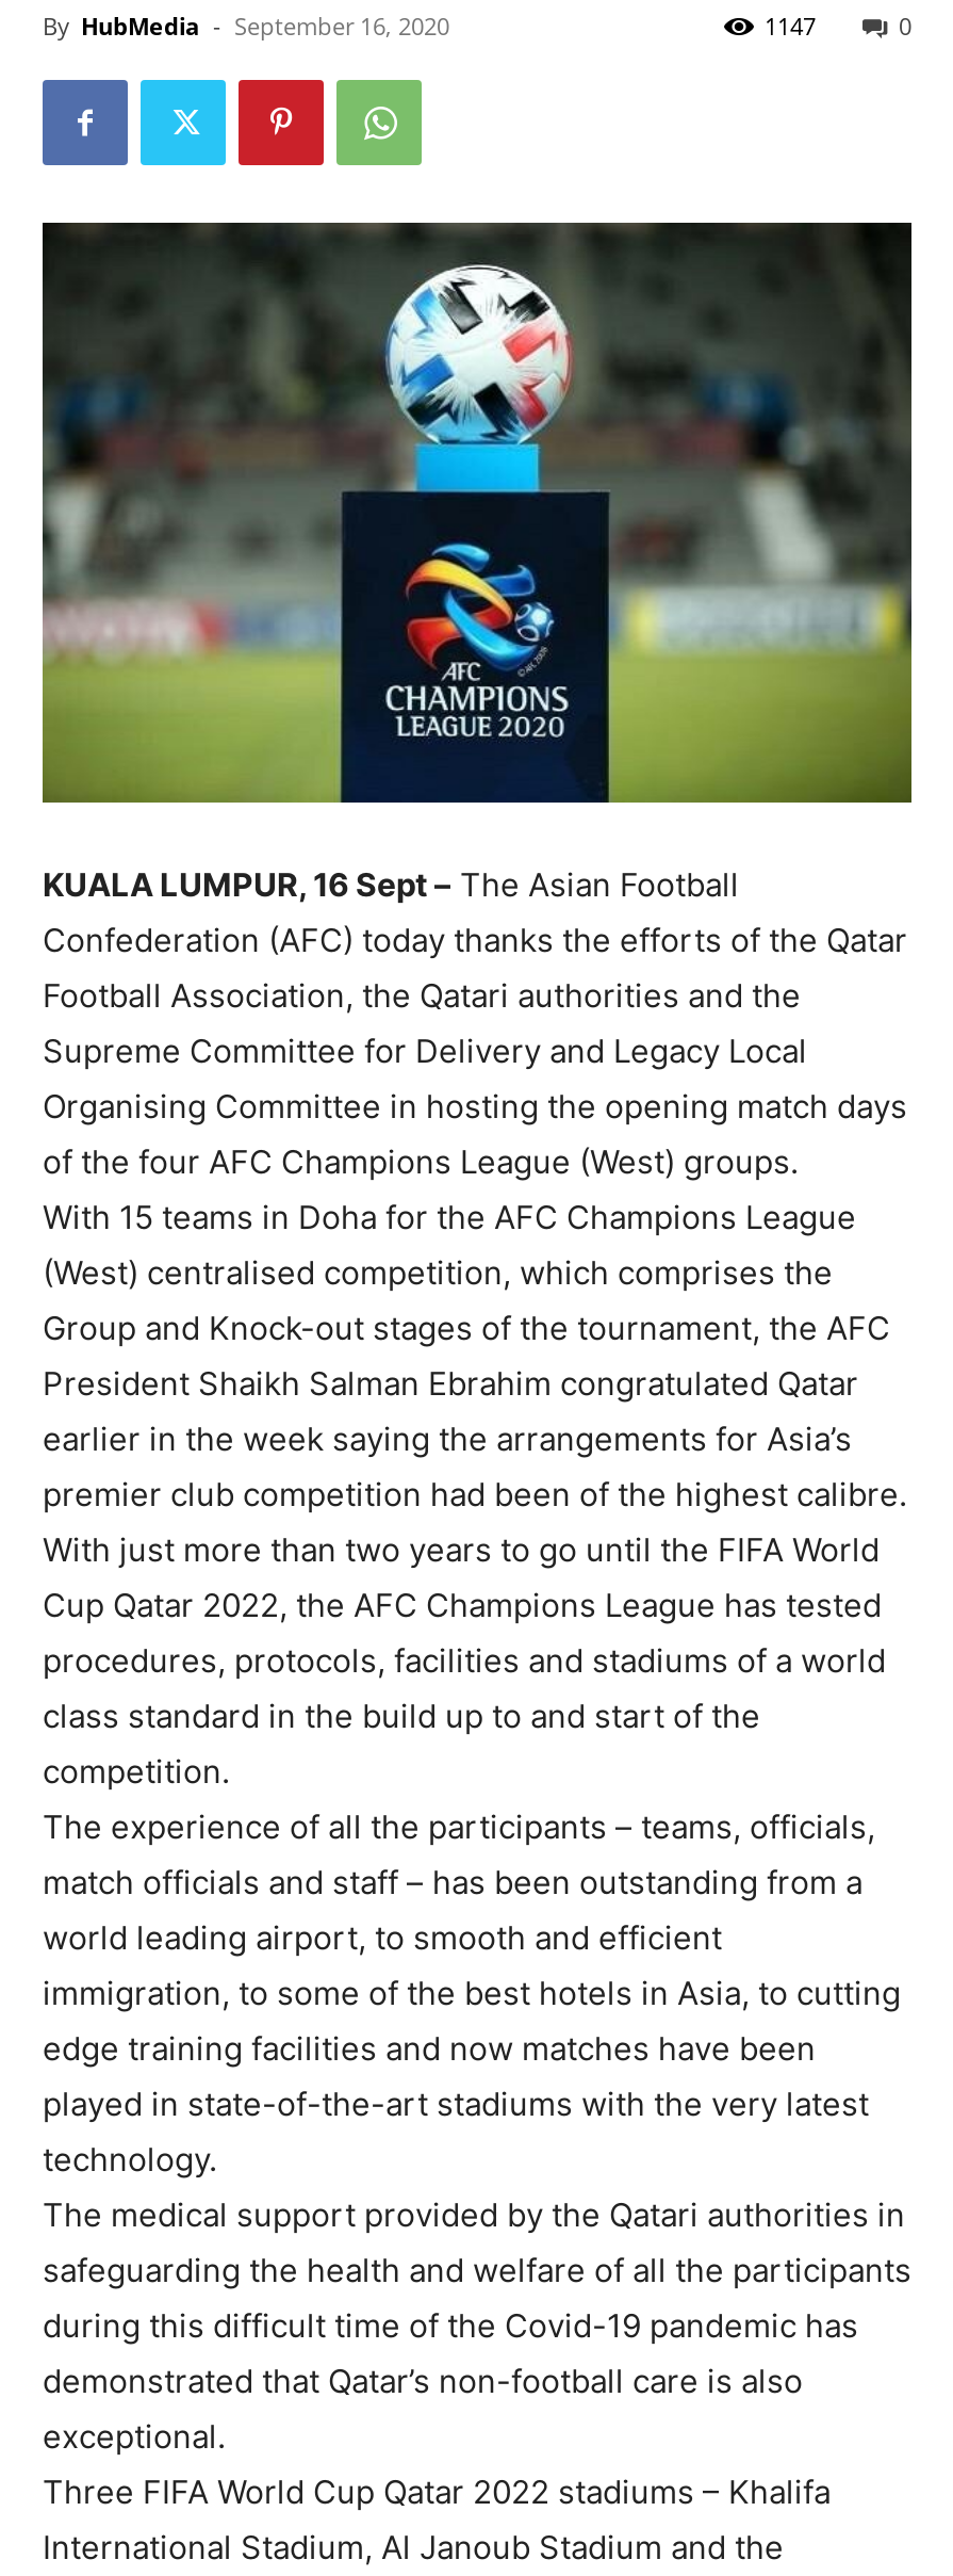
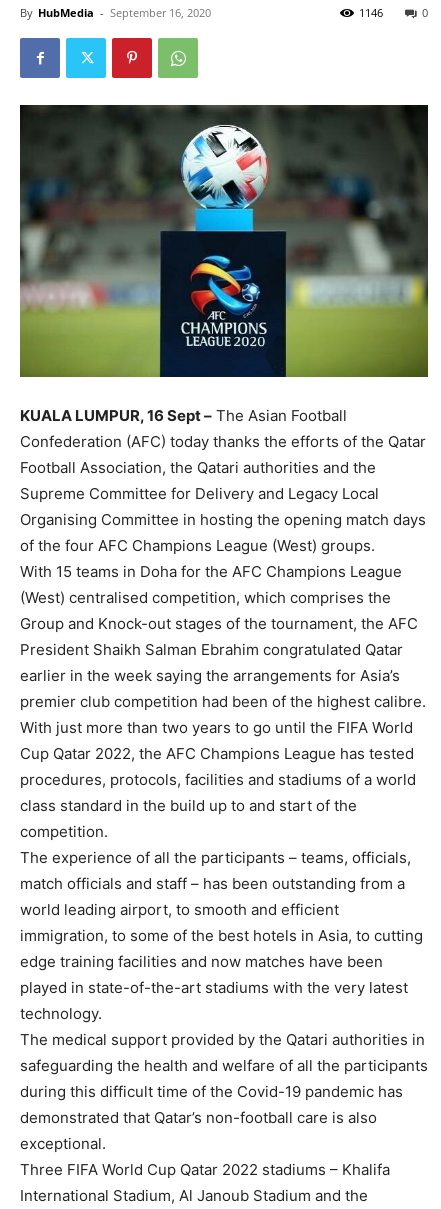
- 1147
+ 1146
